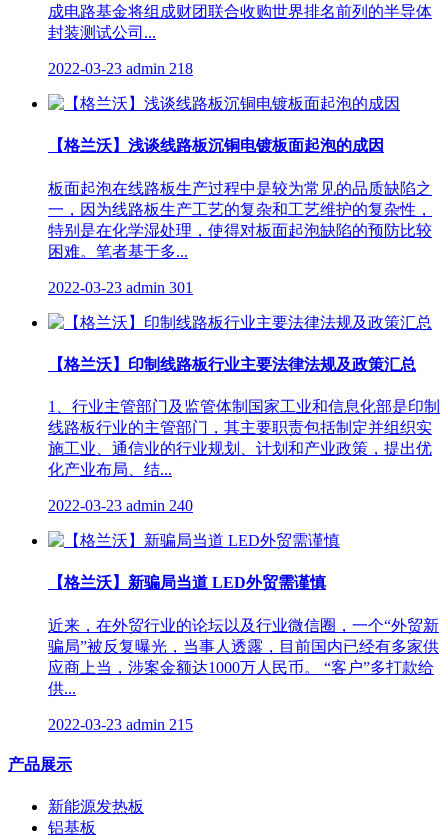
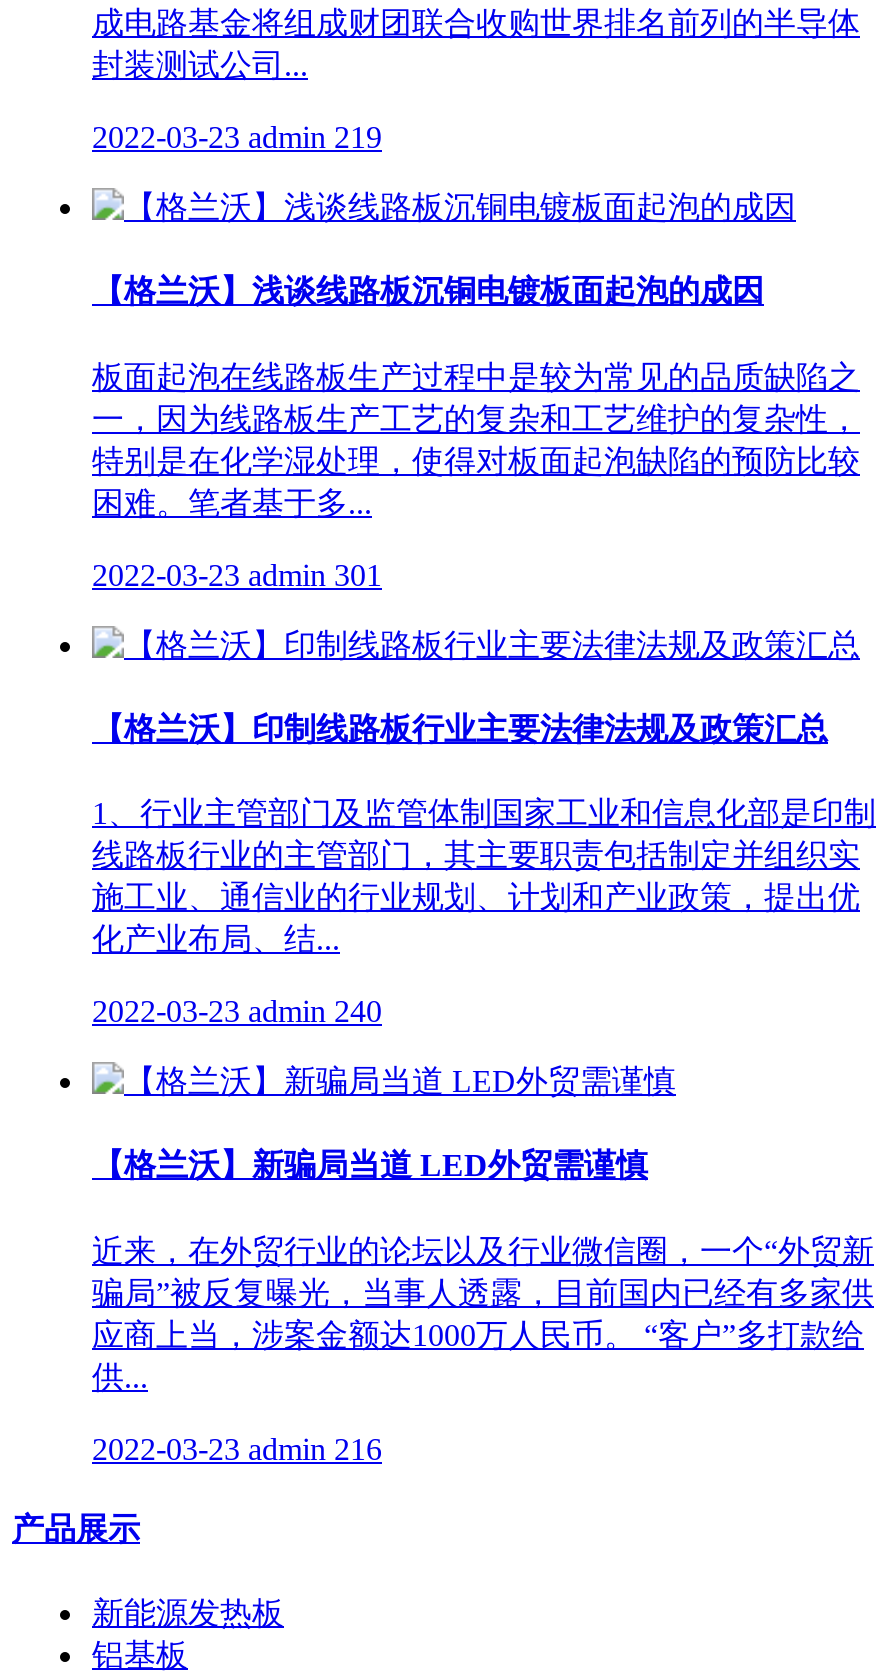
- 2022-03-23 admin 218
+ 2022-03-23 admin 219

- 2022-03-23 admin 215
+ 2022-03-23 admin 216
